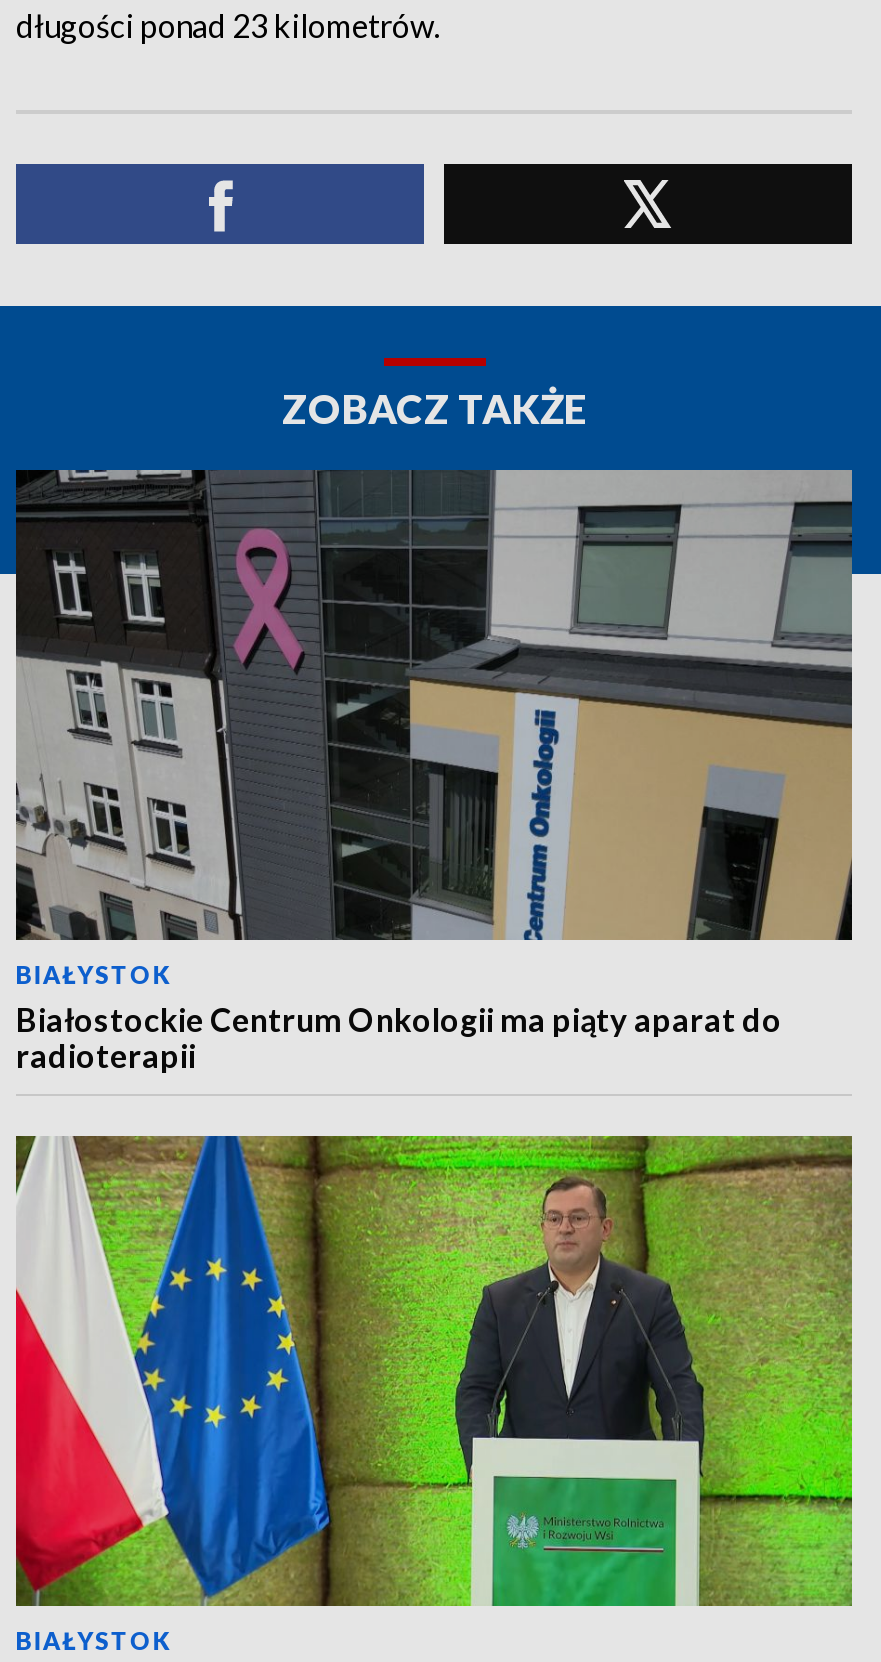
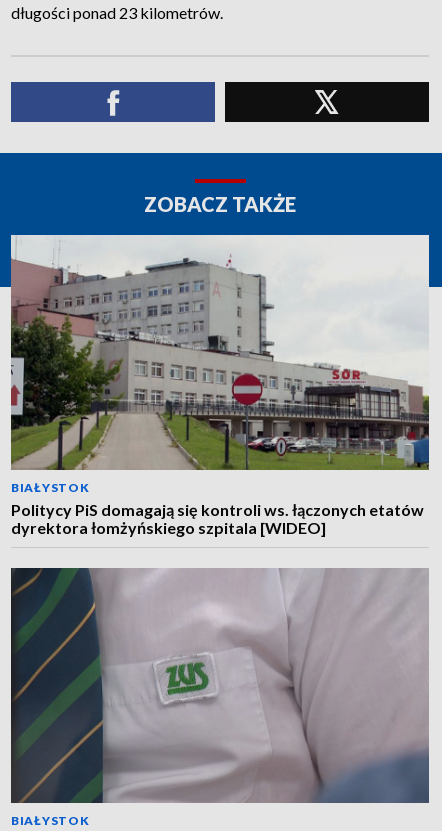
- [image]
- Białostockie Centrum Onkologii ma piąty aparat do
- radioterapii
+ [image]
+ Politycy PiS domagają się kontroli ws. łączonych etatów
+ dyrektora łomżyńskiego szpitala [WIDEO]

- [image]
+ [image]
